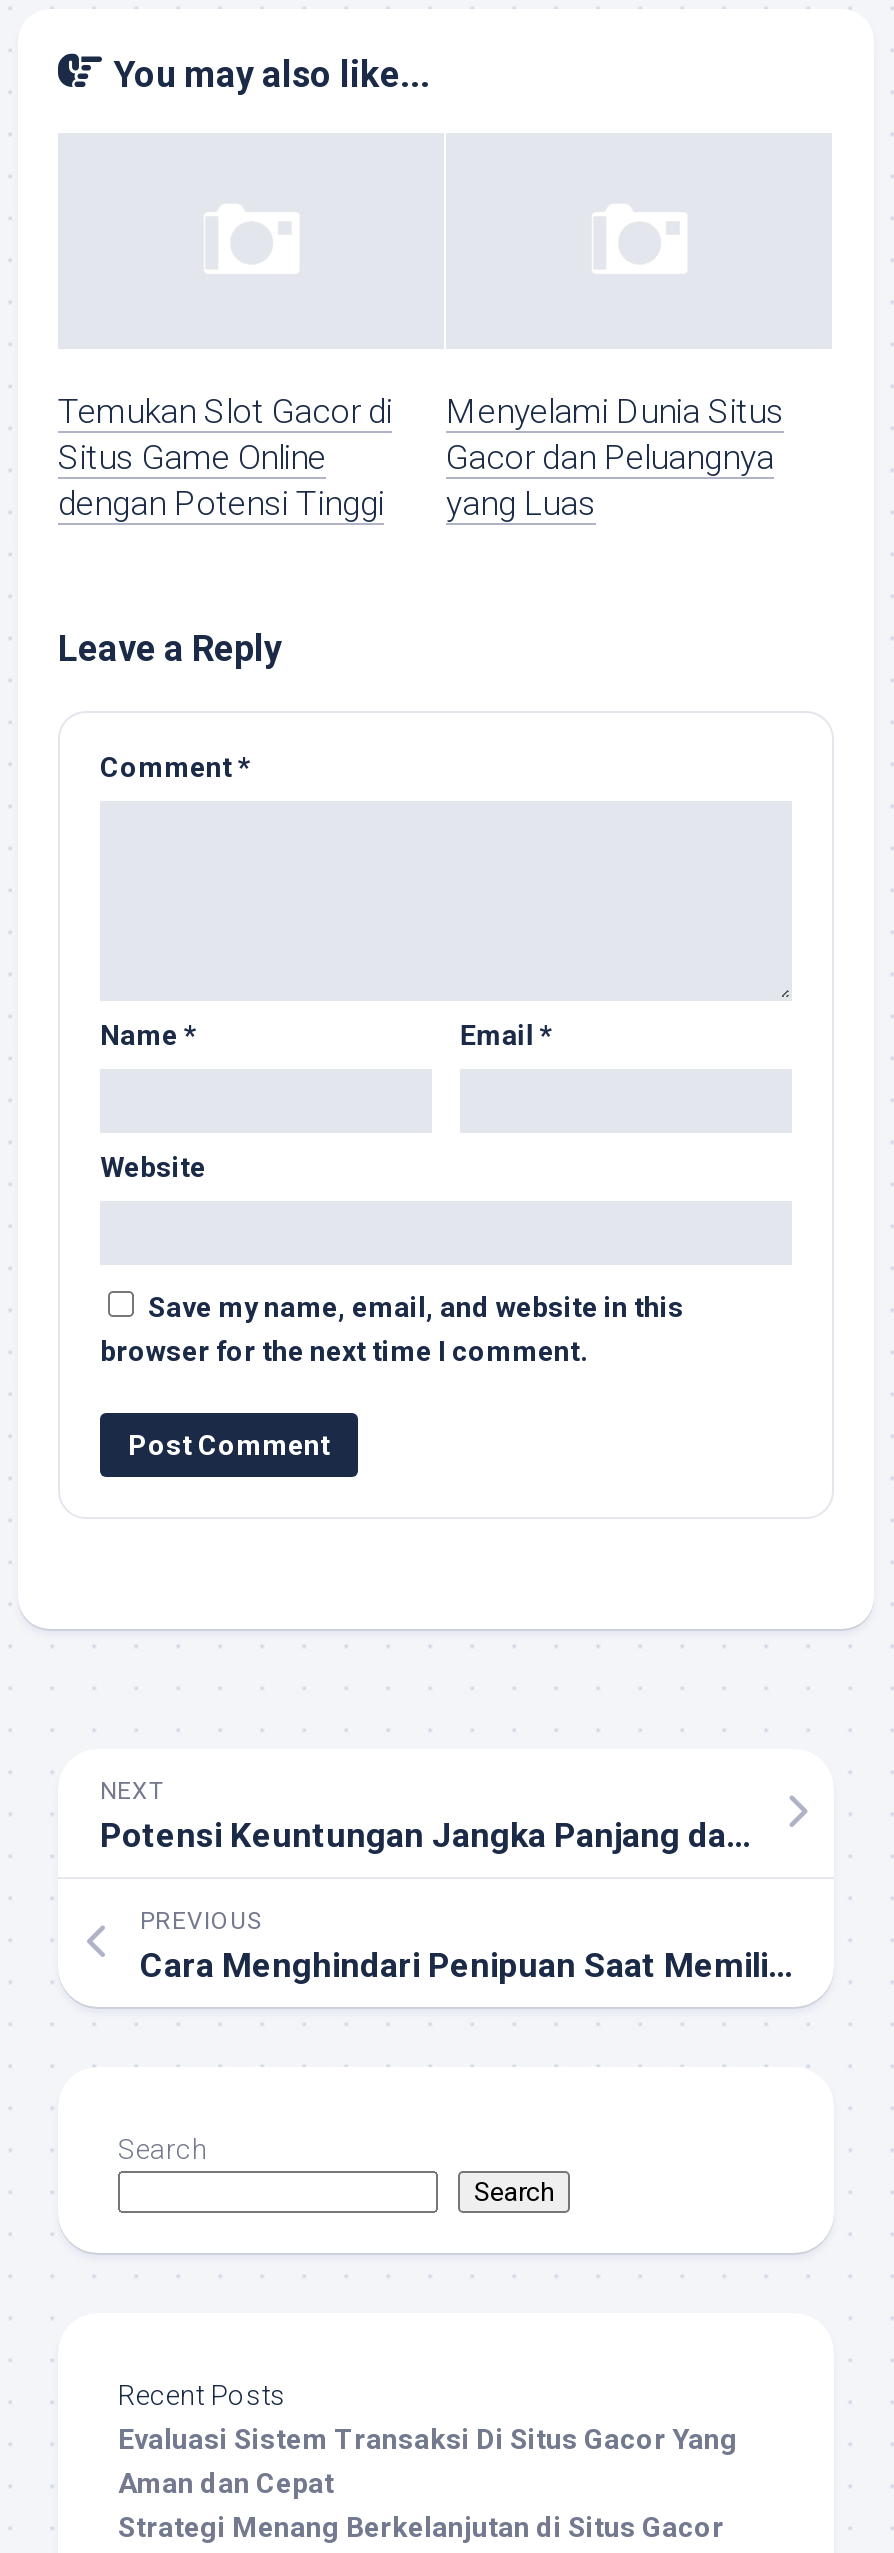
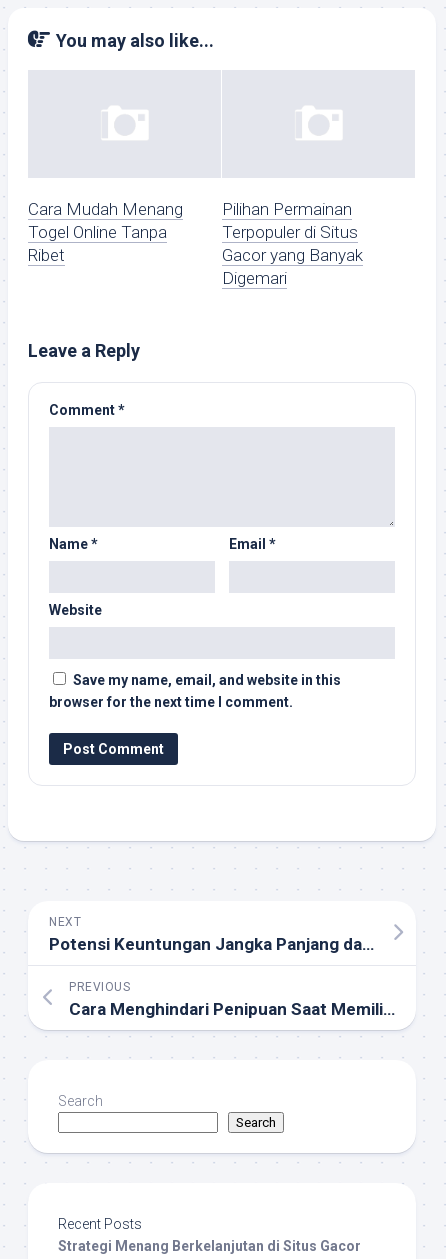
- Temukan Slot Gacor di
- Situs Game Online
- dengan Potensi Tinggi
+ Cara Mudah Menang
+ Togel Online Tanpa
+ Ribet

- Menyelami Dunia Situs
- Gacor dan Peluangnya
- yang Luas
+ Pilihan Permainan
+ Terpopuler di Situs
+ Gacor yang Banyak
+ Digemari

moved down: Leave a Reply | Comment * | Name * | ... | Search | Recent Posts

- Evaluasi Sistem Transaksi Di Situs Gacor Yang
- Aman dan Cepat
